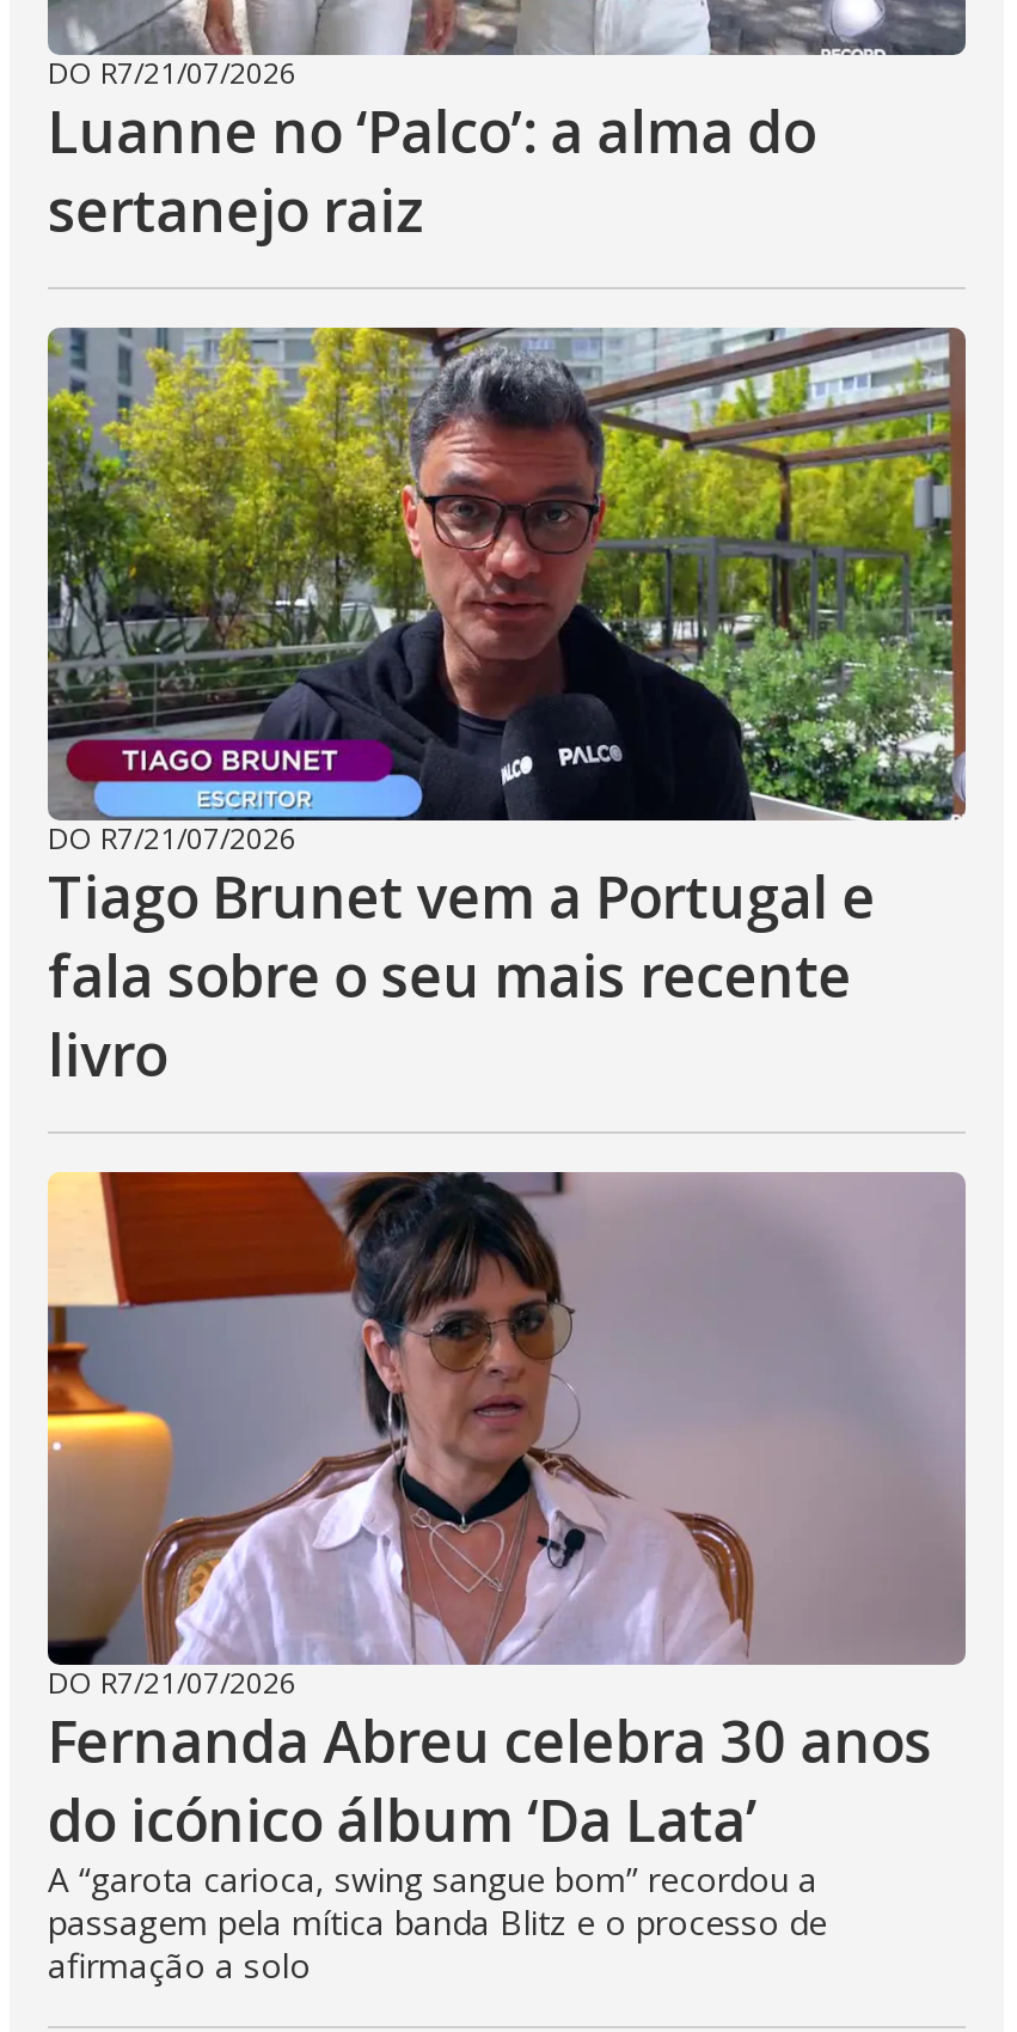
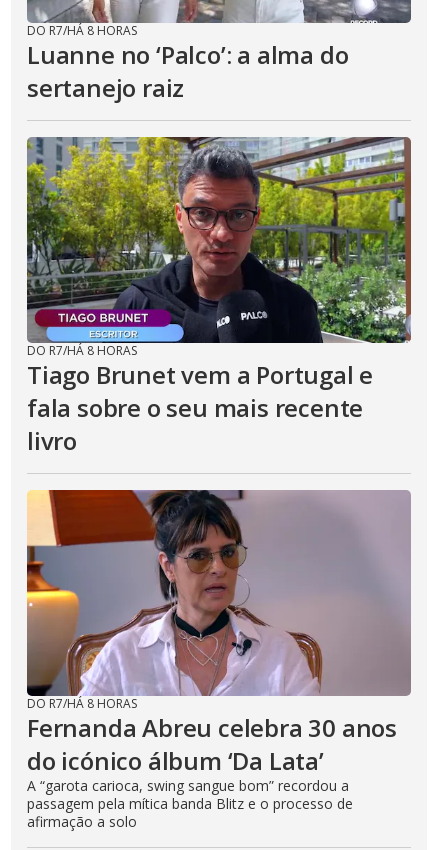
- DO R7/21/07/2026
+ DO R7/HÁ 8 HORAS

- DO R7/21/07/2026
+ DO R7/HÁ 8 HORAS

- DO R7/21/07/2026
+ DO R7/HÁ 8 HORAS
